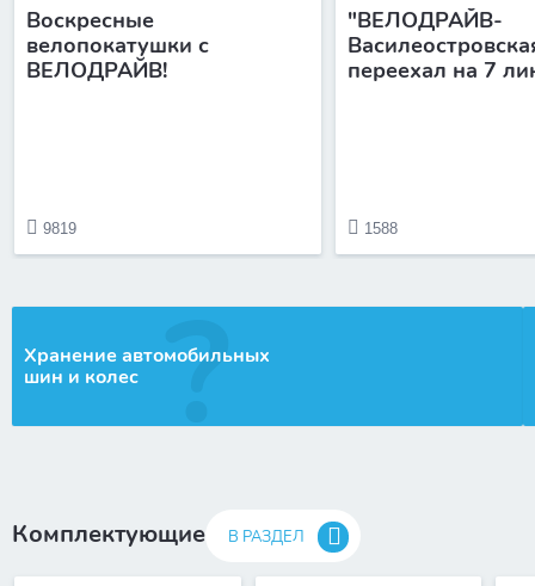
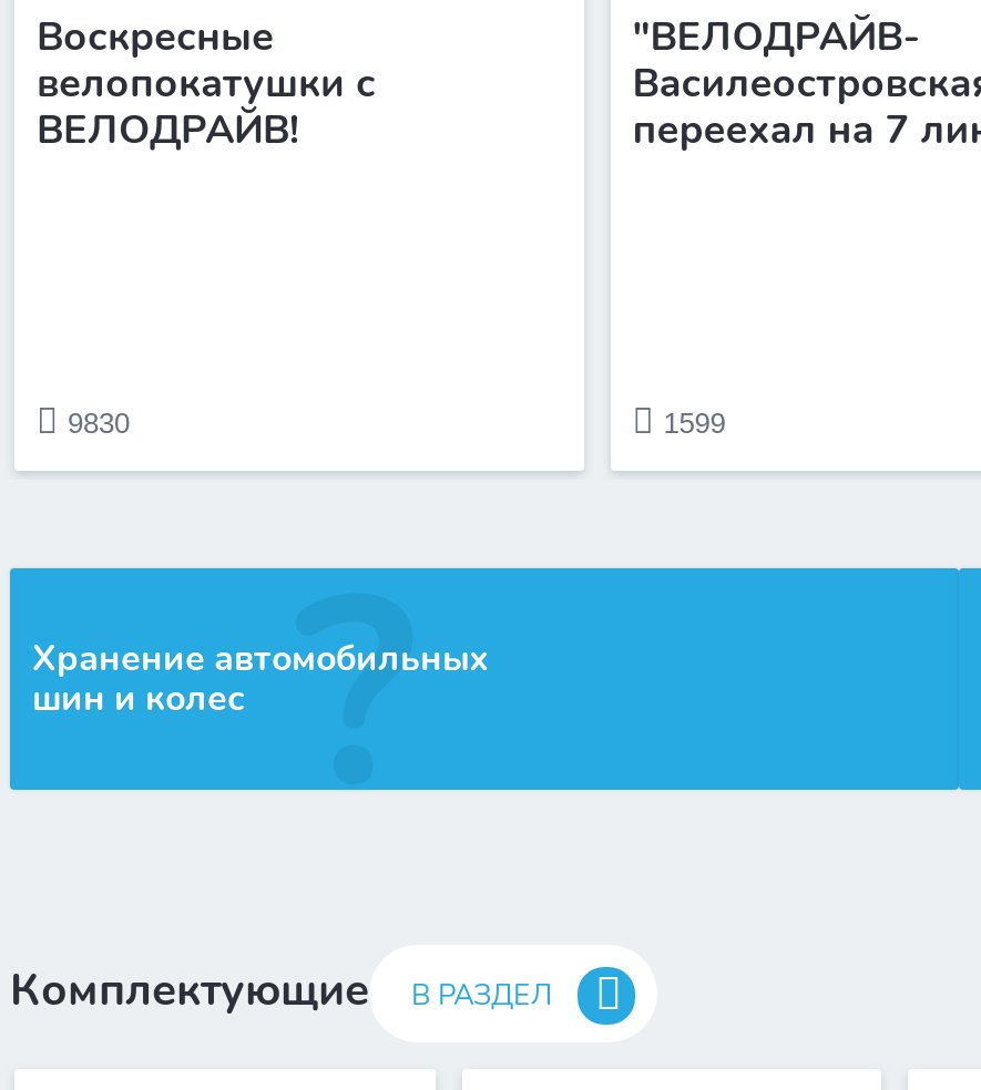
- 9819
+ 9830

- 1588
+ 1599
